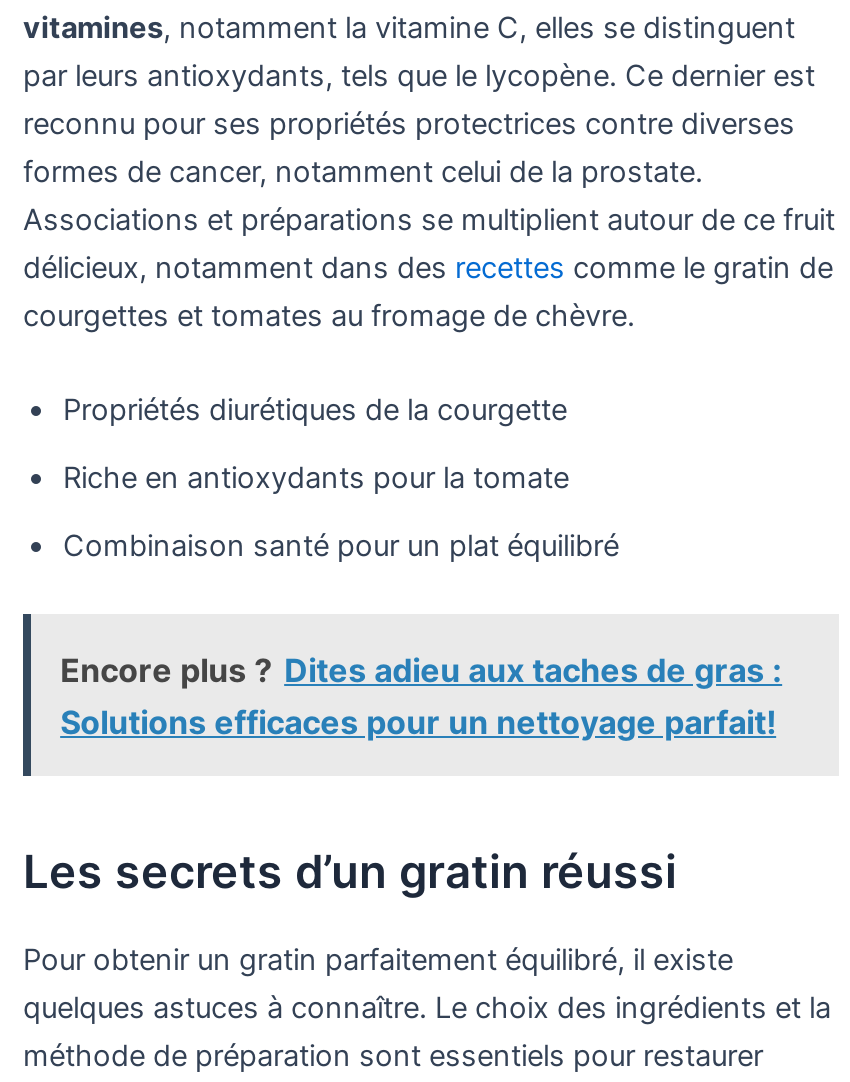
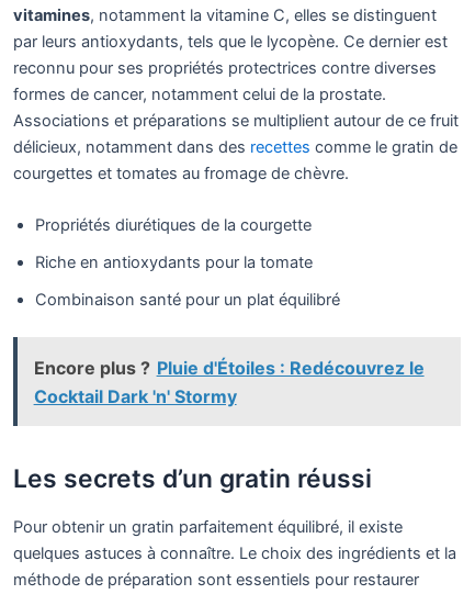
- Encore plus ? Dites adieu aux taches de gras :
- Solutions efficaces pour un nettoyage parfait!
+ Encore plus ? Pluie d'Étoiles : Redécouvrez le
+ Cocktail Dark 'n' Stormy
